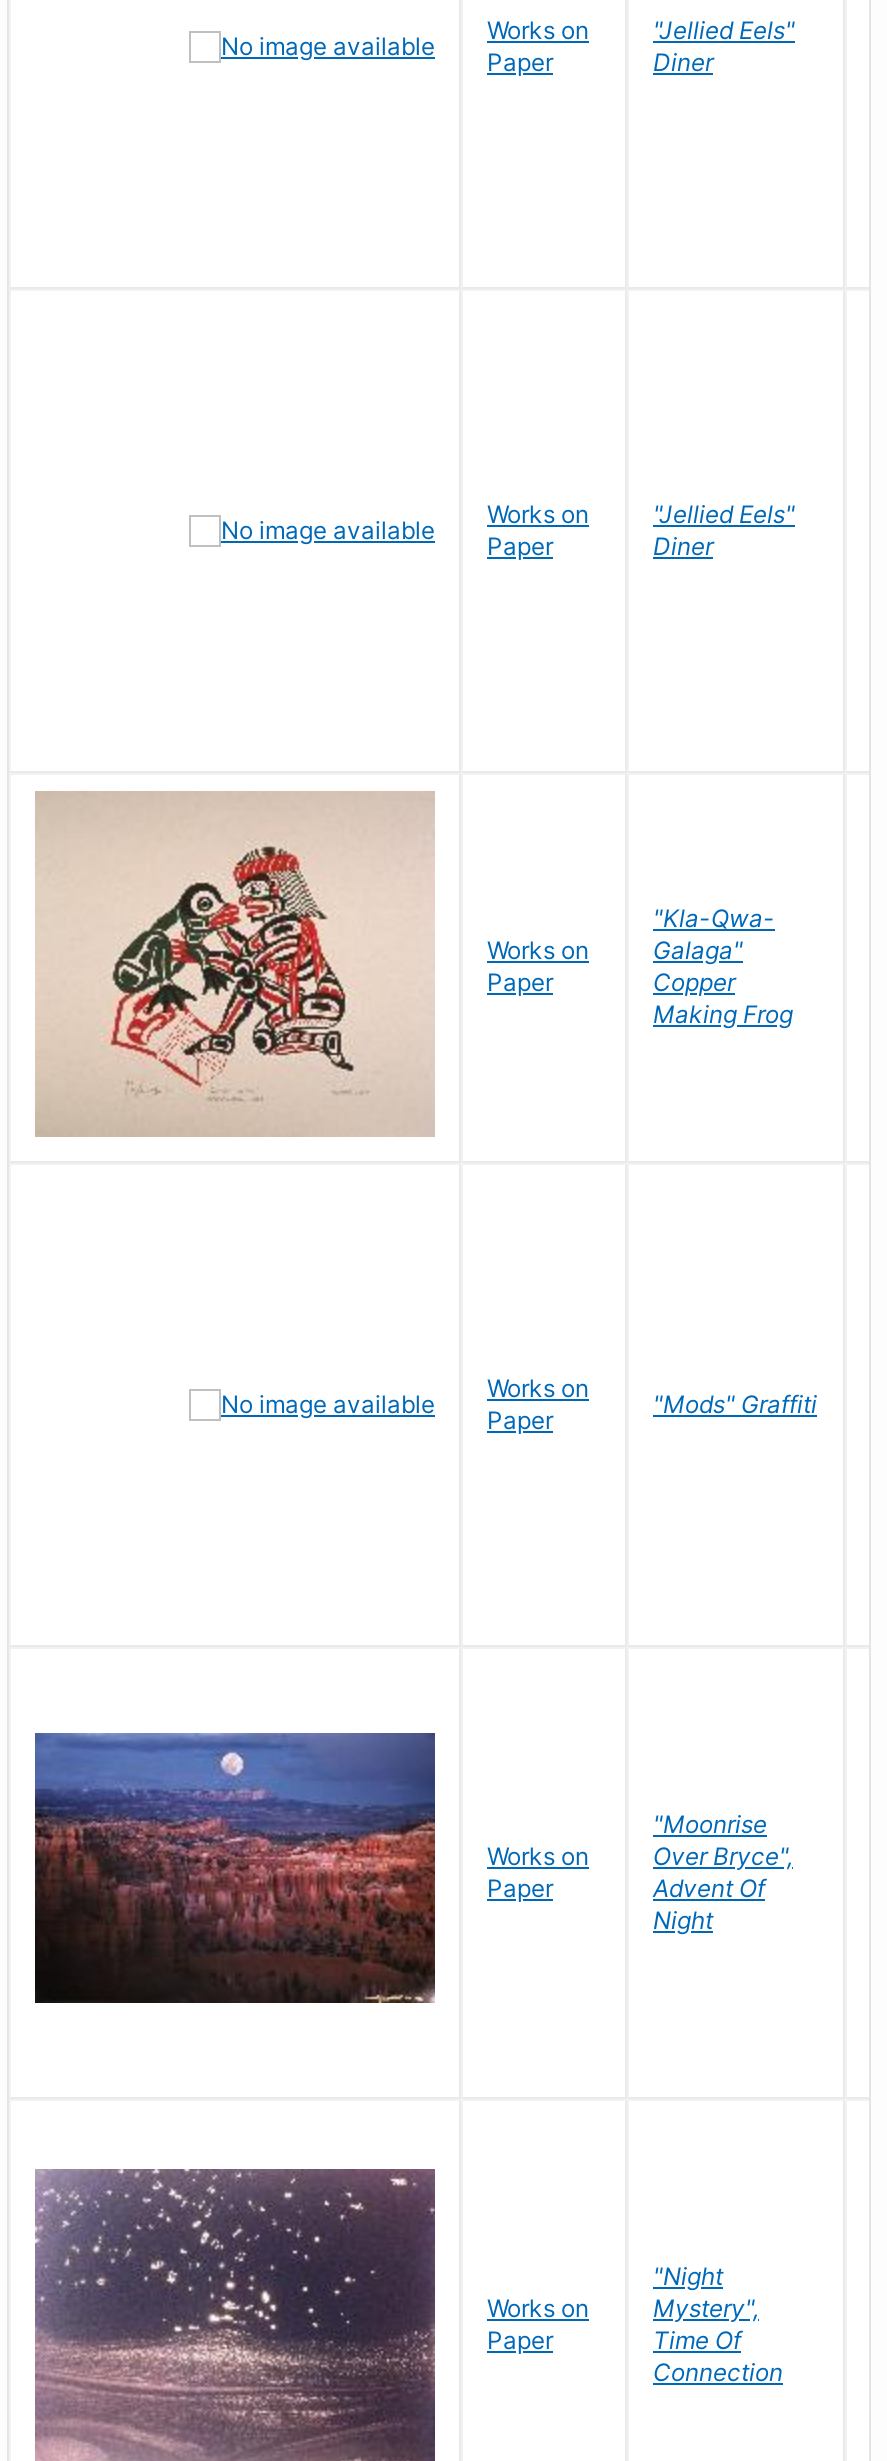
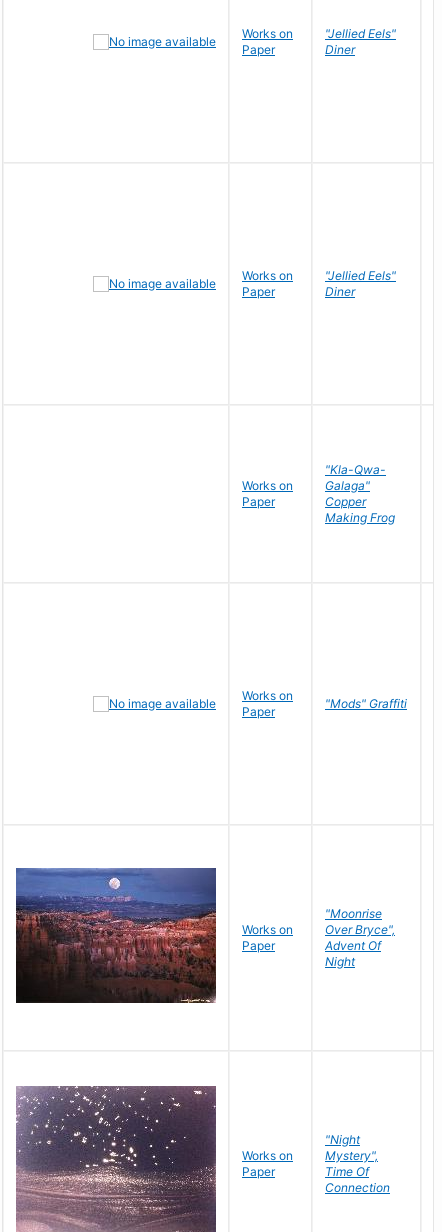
- [image]
